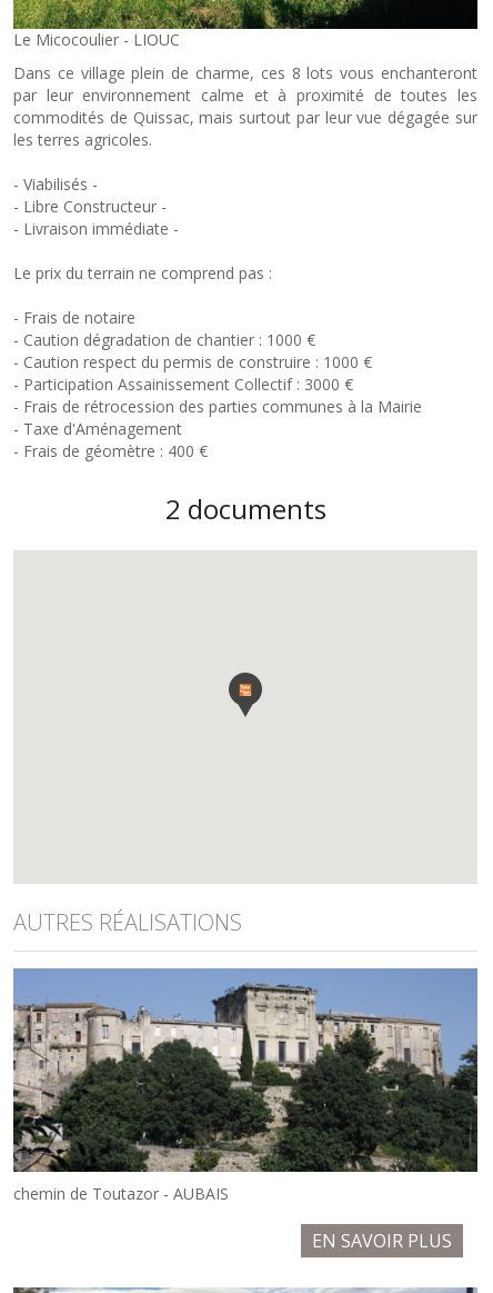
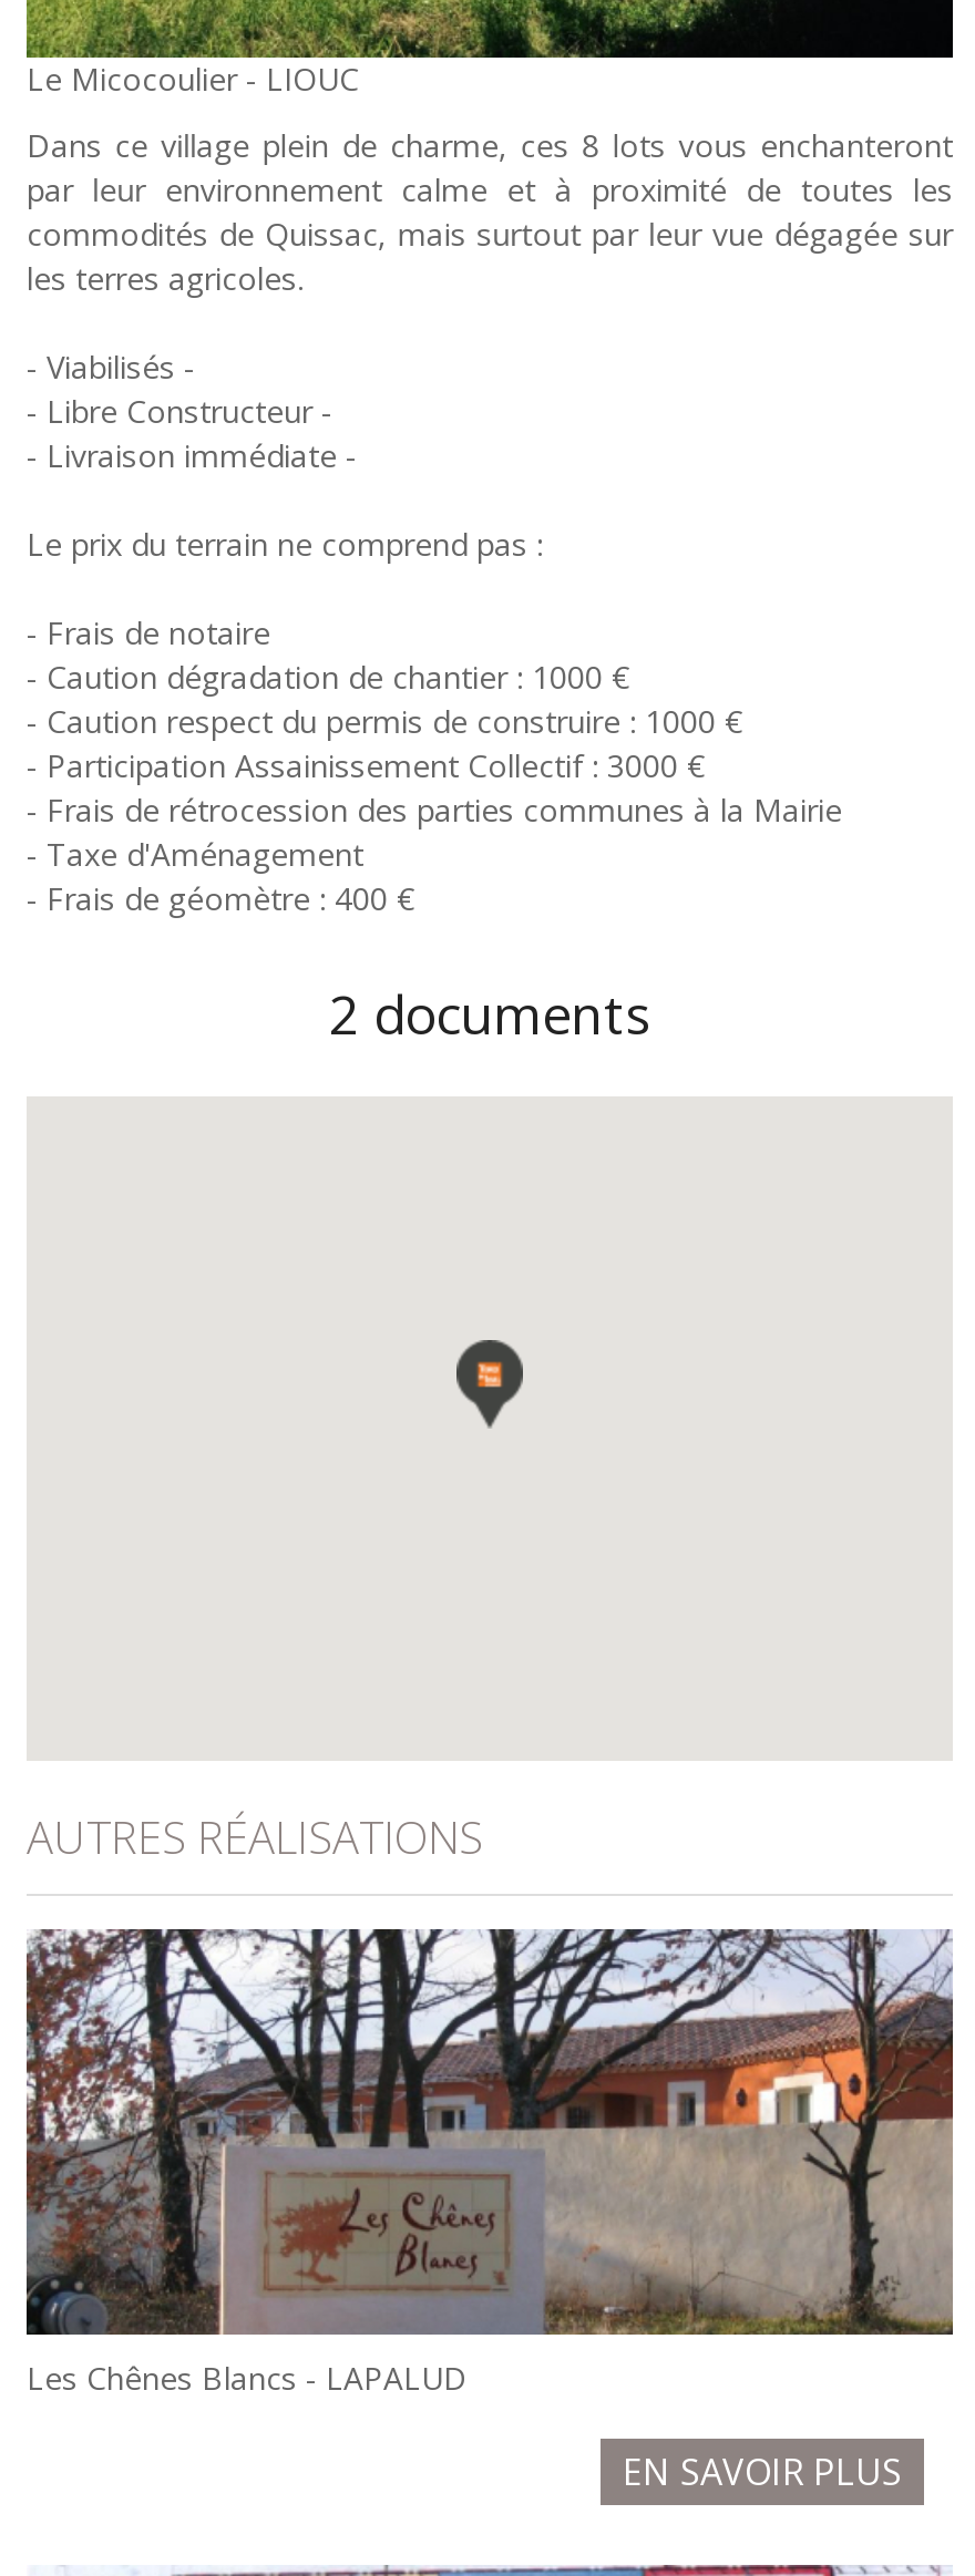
- [image]
- chemin de Toutazor - AUBAIS
+ [image]
+ Les Chênes Blancs - LAPALUD
